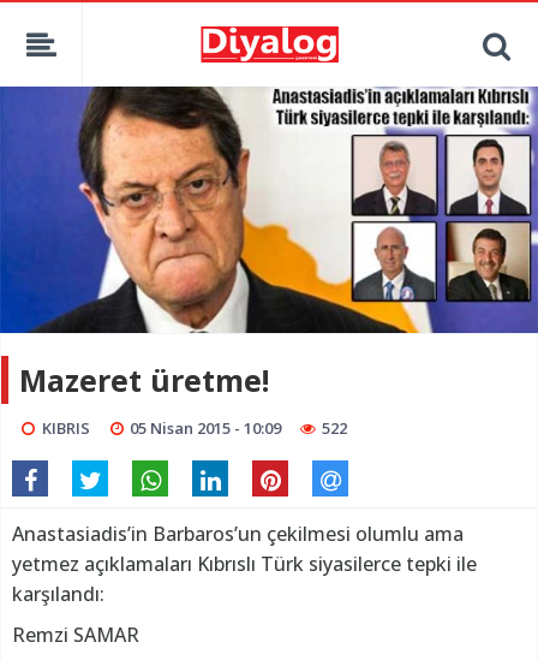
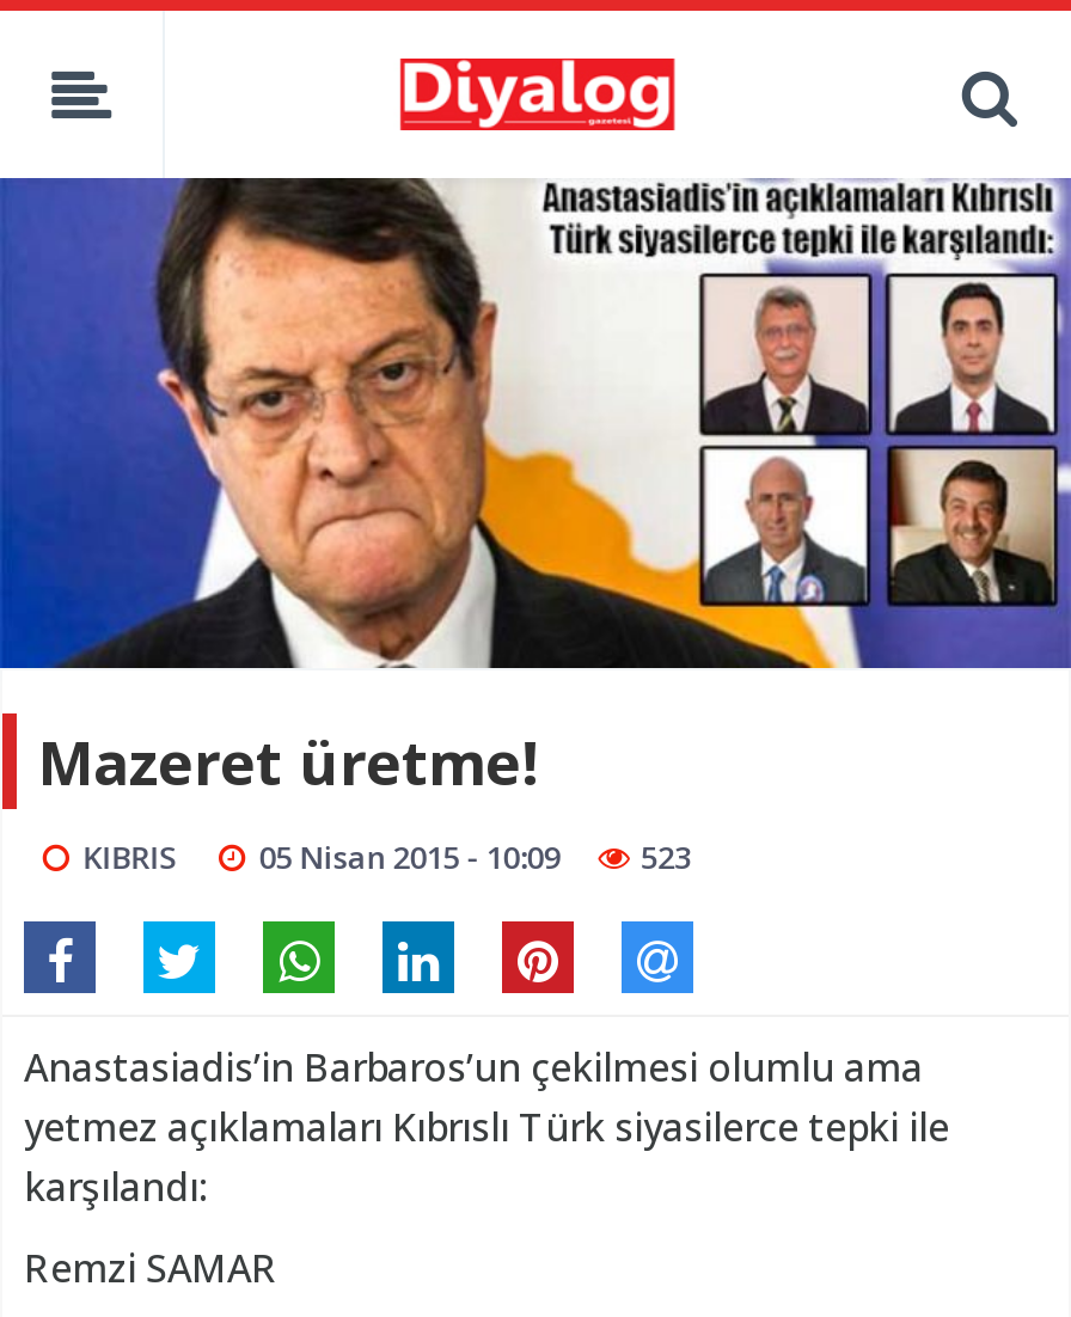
- KIBRIS 05 Nisan 2015 - 10:09 522
+ KIBRIS 05 Nisan 2015 - 10:09 523
